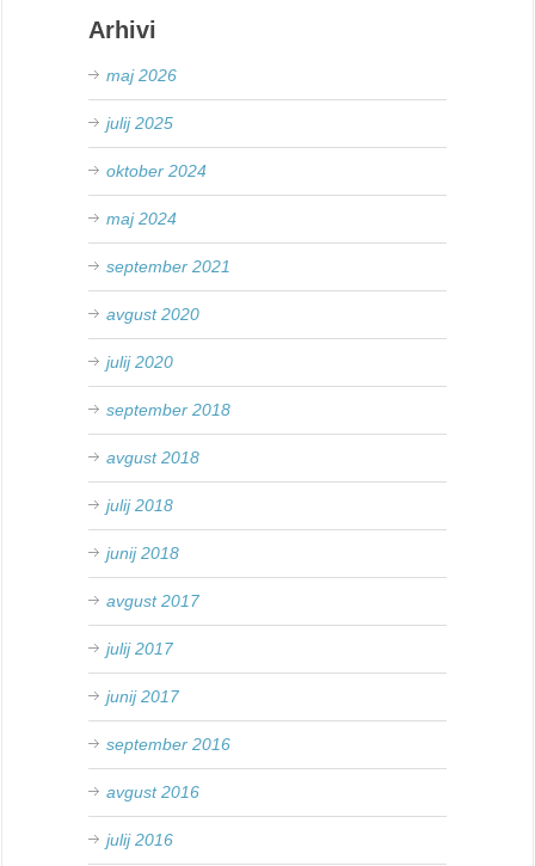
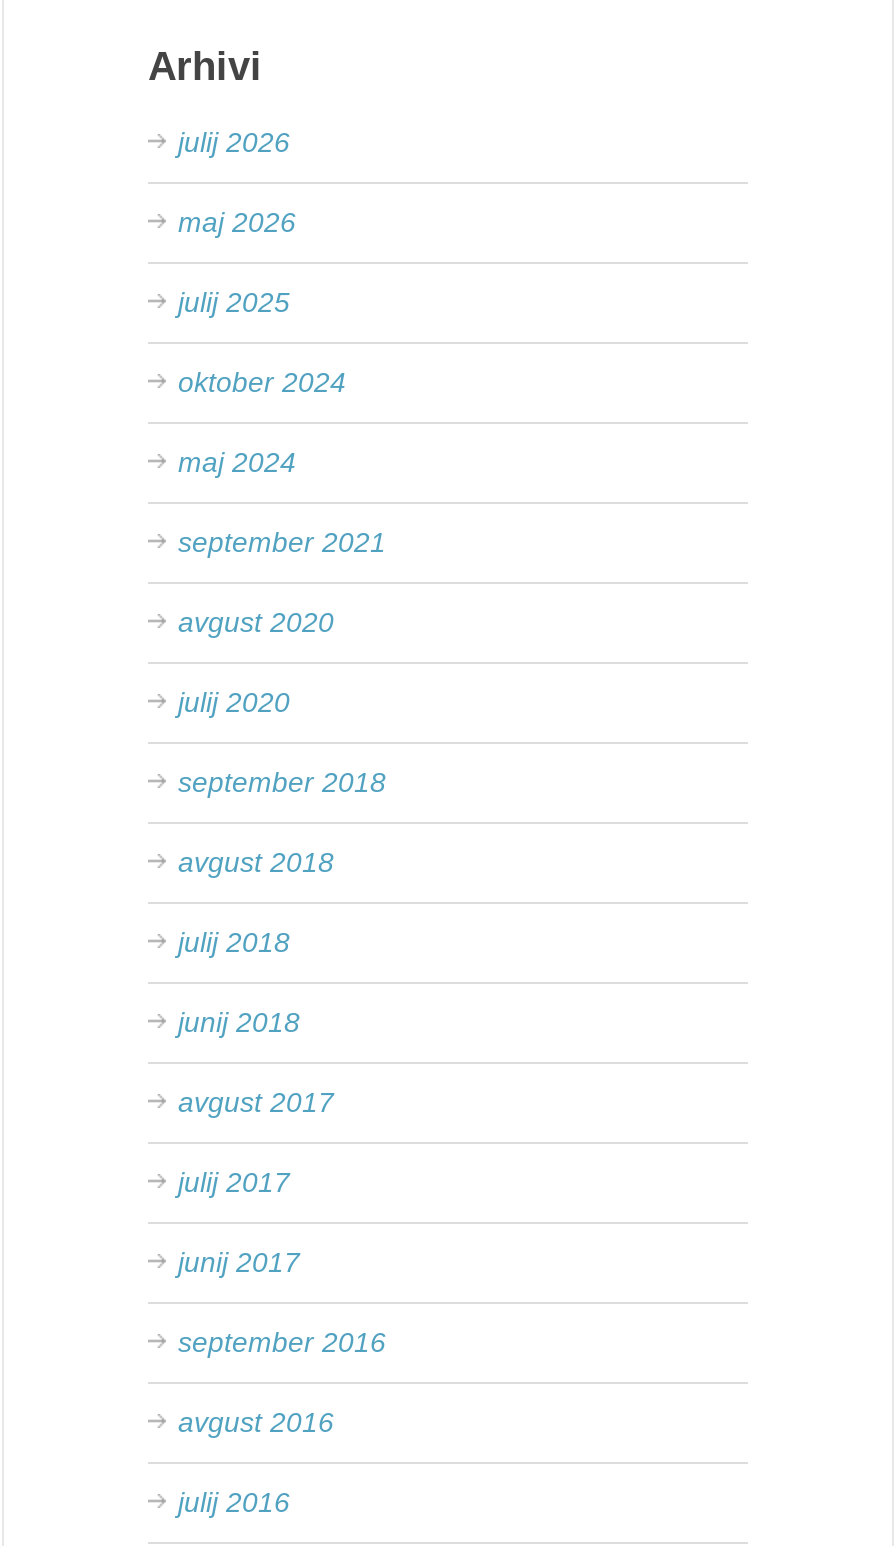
+ julij 2026
